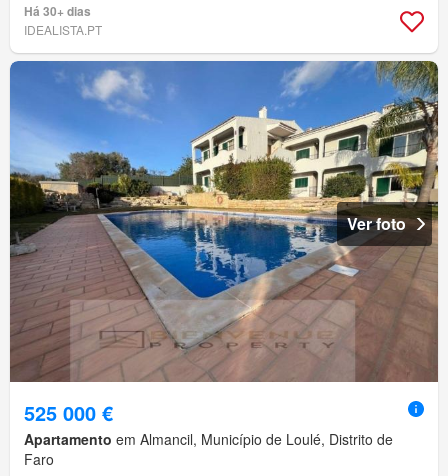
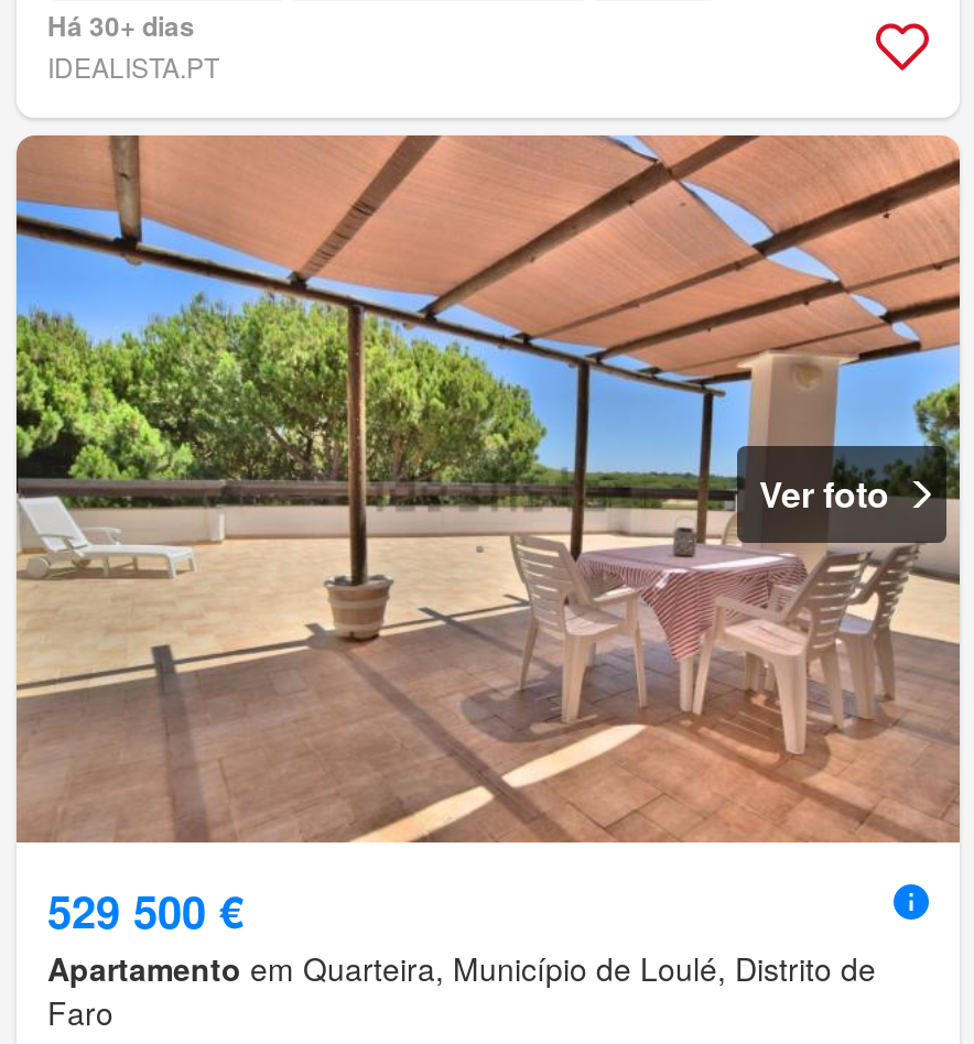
- [image]
- 525 000 €
+ [image]
+ 529 500 €

- Apartamento em Almancil, Município de Loulé, Distrito de
+ Apartamento em Quarteira, Município de Loulé, Distrito de
